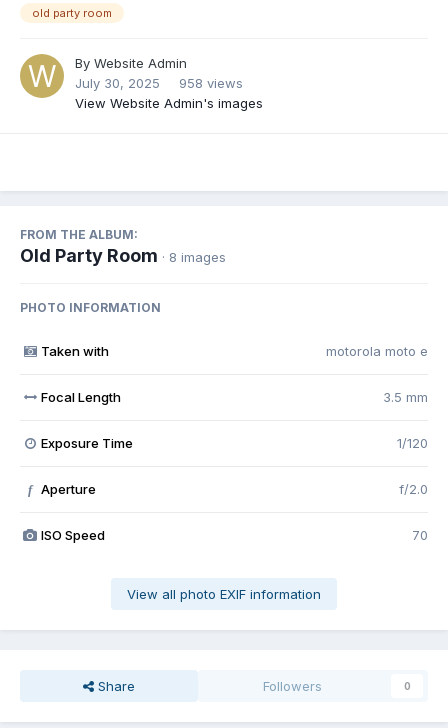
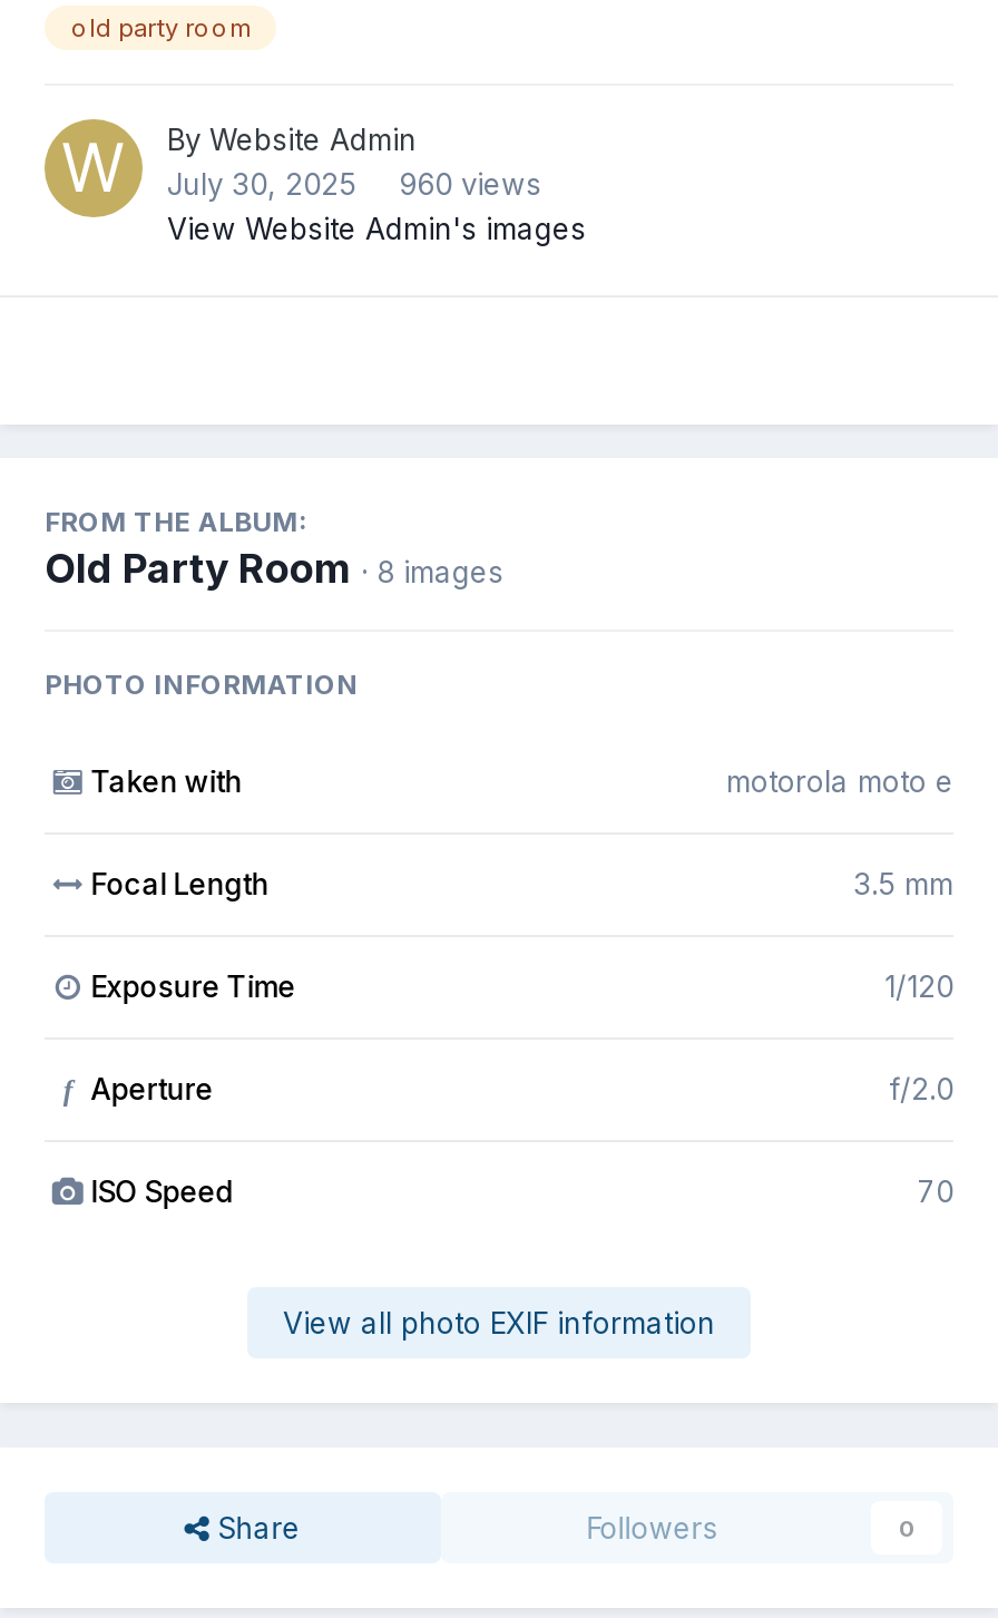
- July 30, 2025 958 views
+ July 30, 2025 960 views
